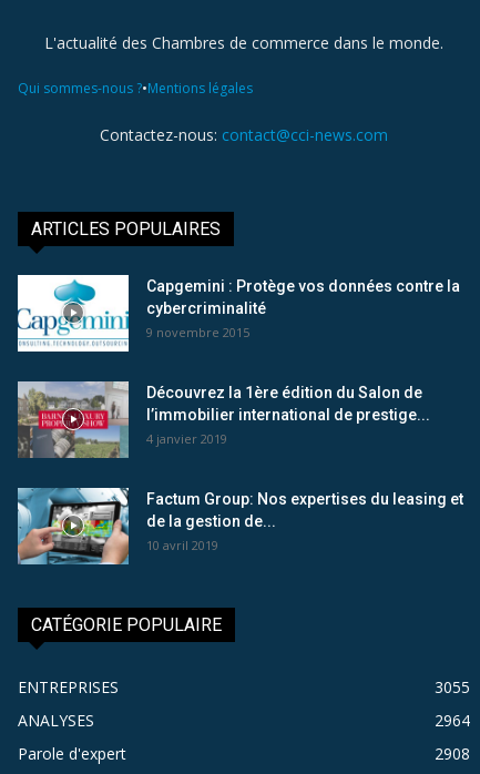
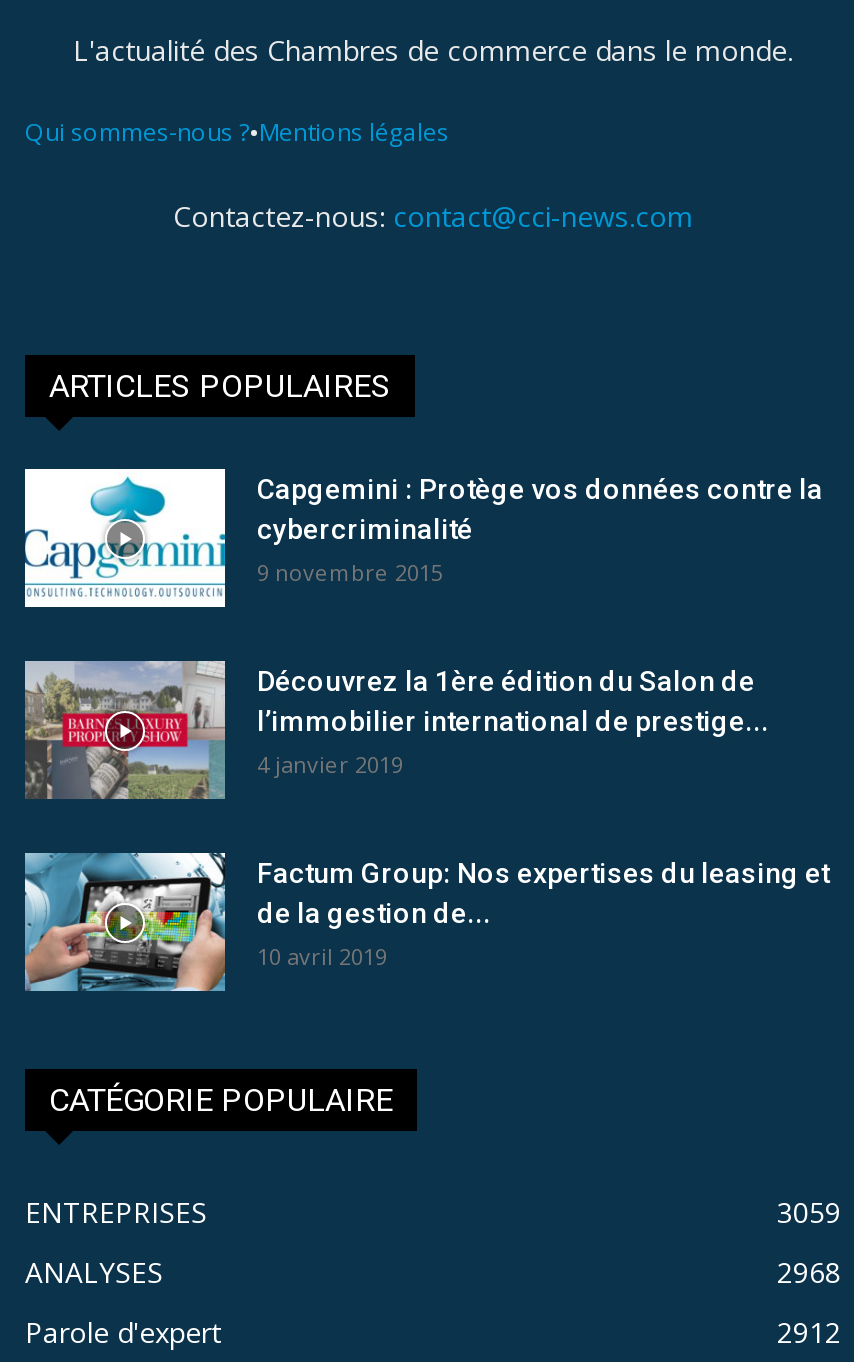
- 3055
+ 3059

- 2964
+ 2968

- 2908
+ 2912
